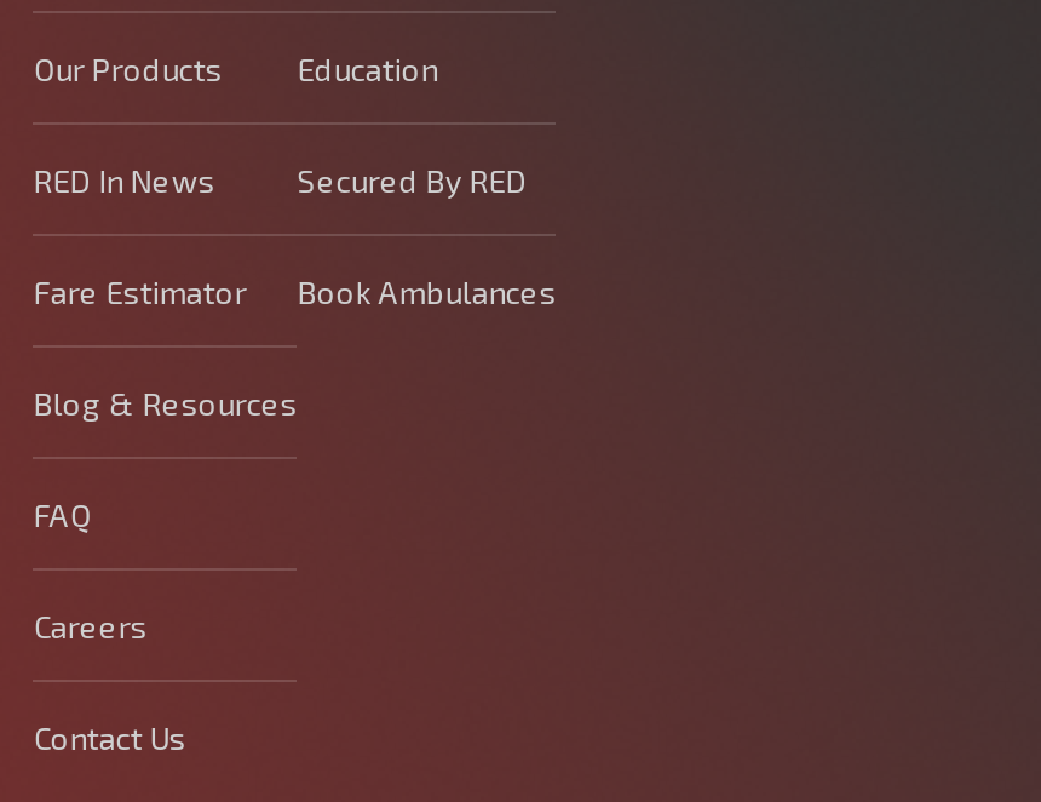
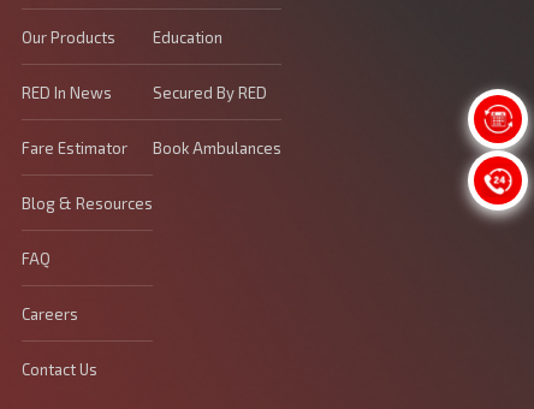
+ [image]
